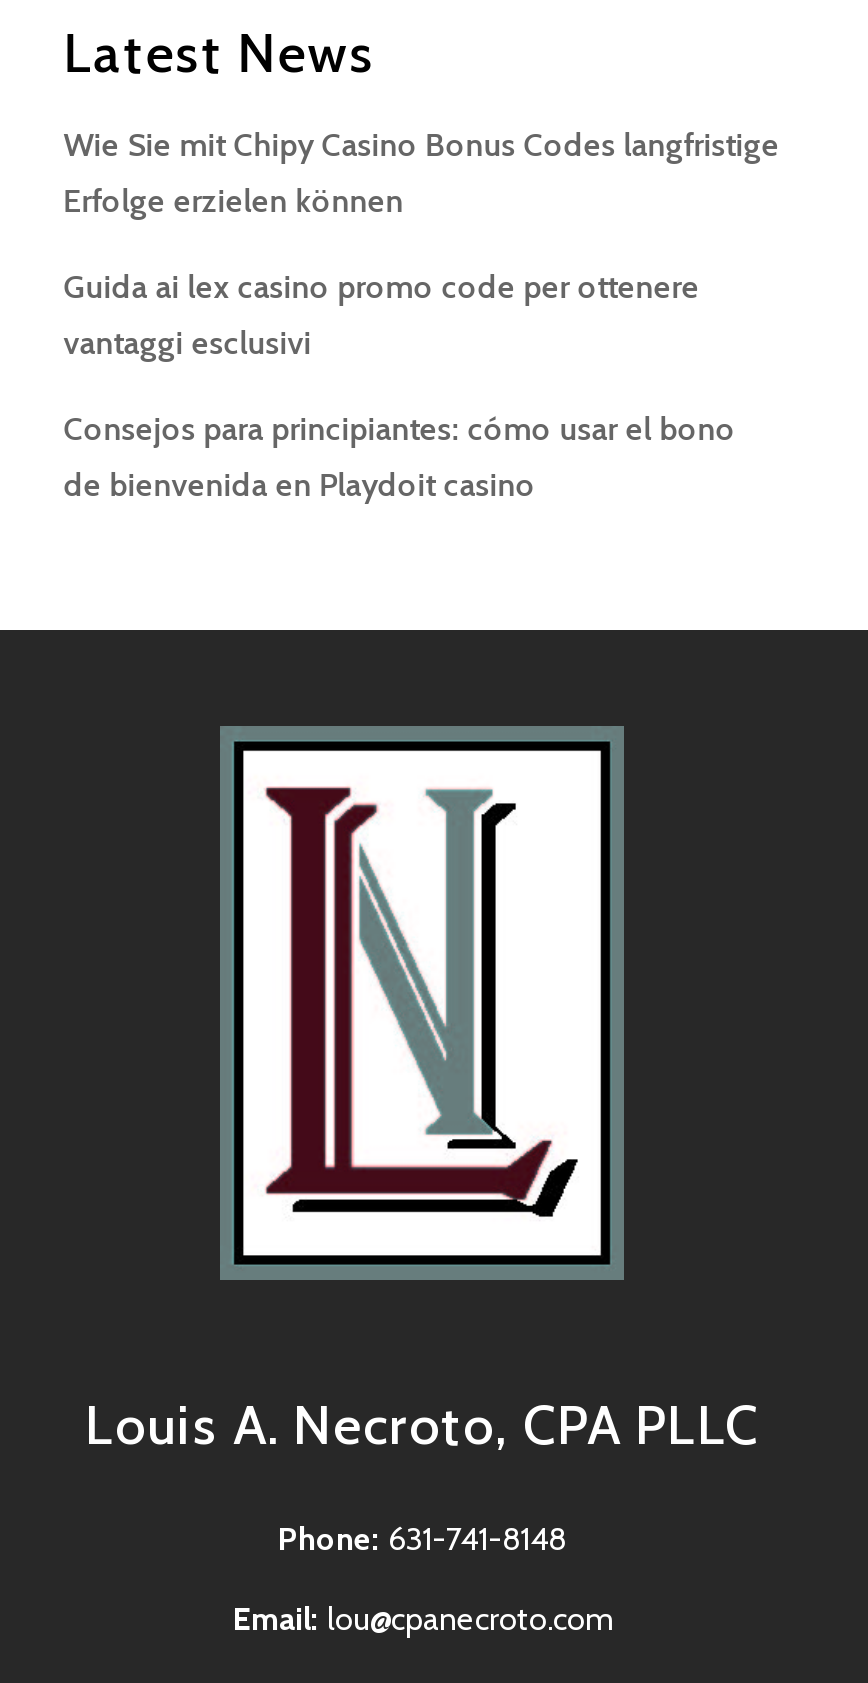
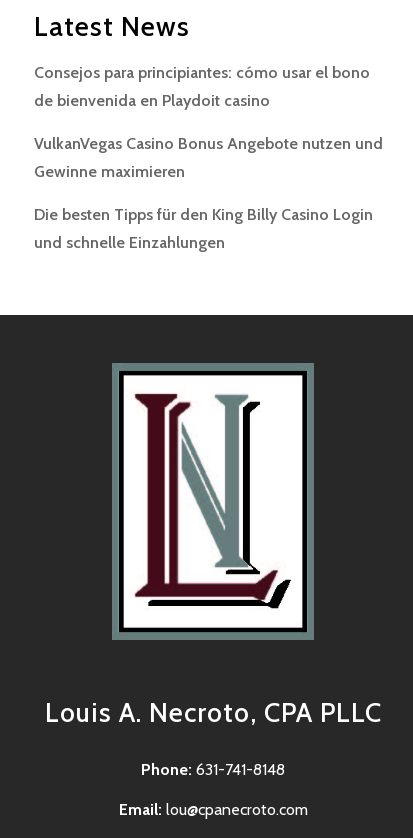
- Wie Sie mit Chipy Casino Bonus Codes langfristige
- Erfolge erzielen können
- Guida ai lex casino promo code per ottenere
- vantaggi esclusivi

moved up: Consejos para principiantes: cómo usar el bono | de bienvenida en Playdoit casino

+ VulkanVegas Casino Bonus Angebote nutzen und
+ Gewinne maximieren
+ Die besten Tipps für den King Billy Casino Login
+ und schnelle Einzahlungen
